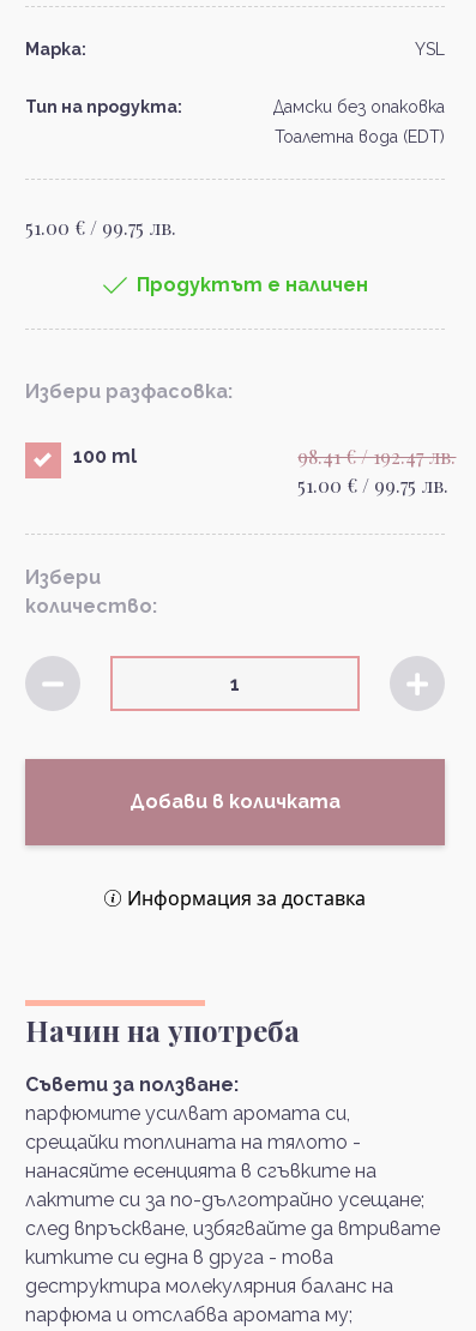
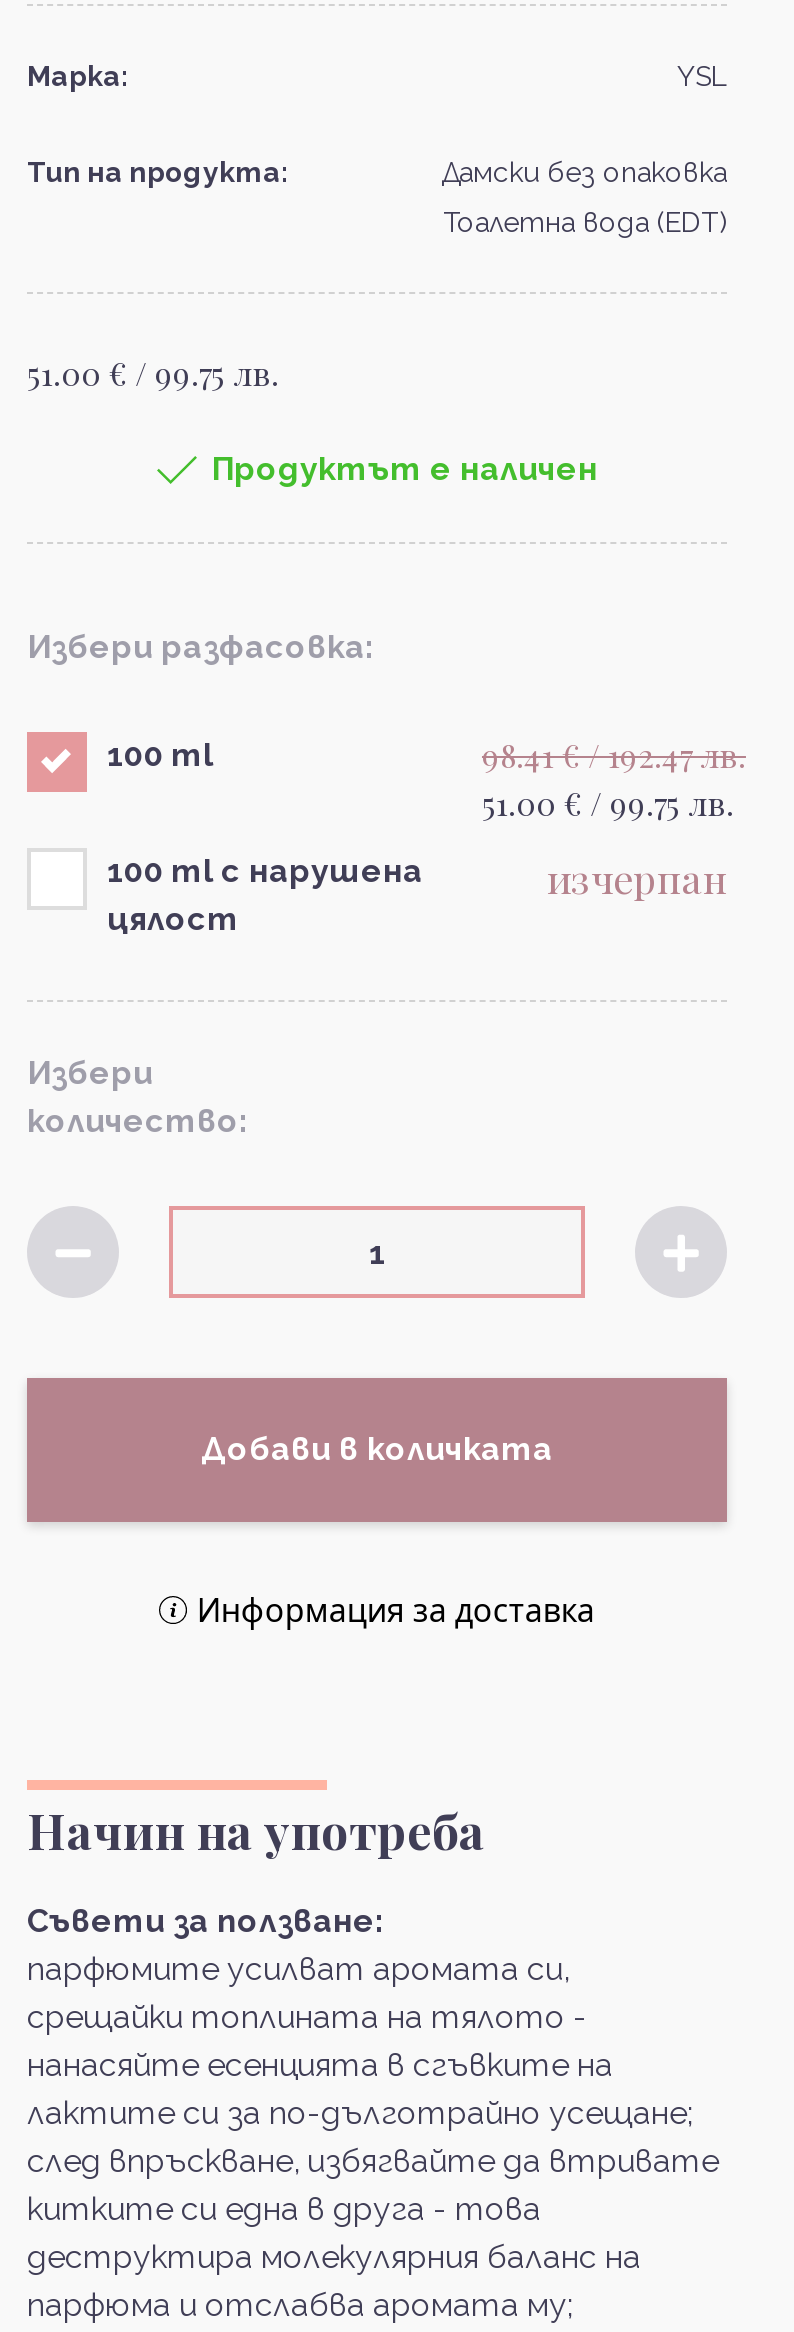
+ 100 ml с нарушена
+ цялост

+ изчерпан
